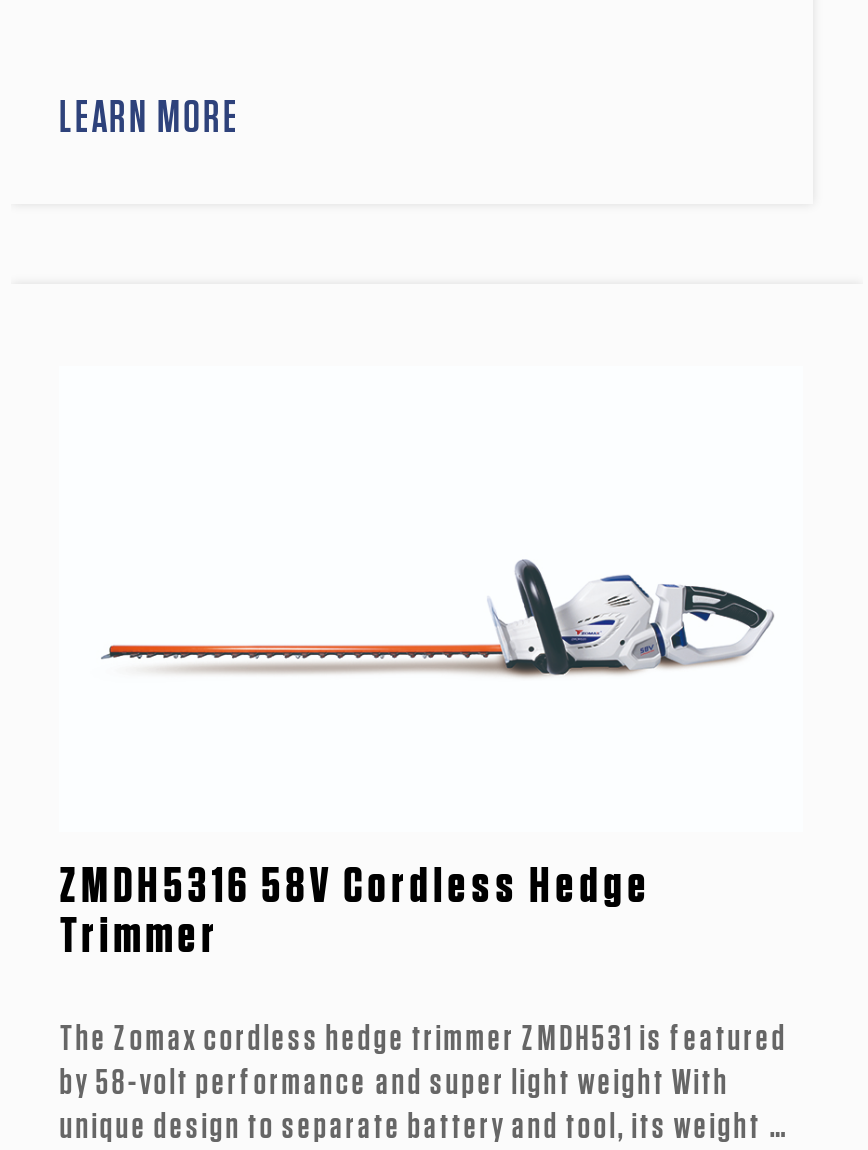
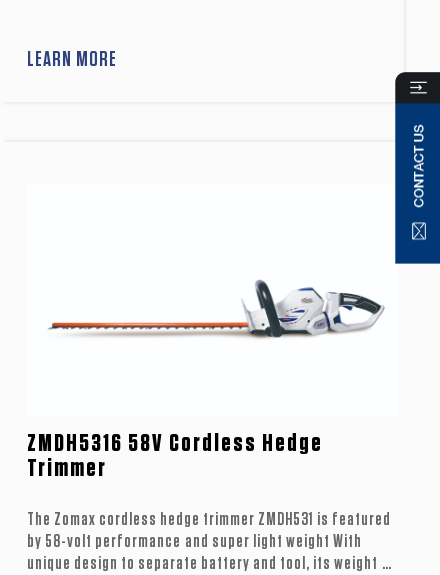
+ [image]
